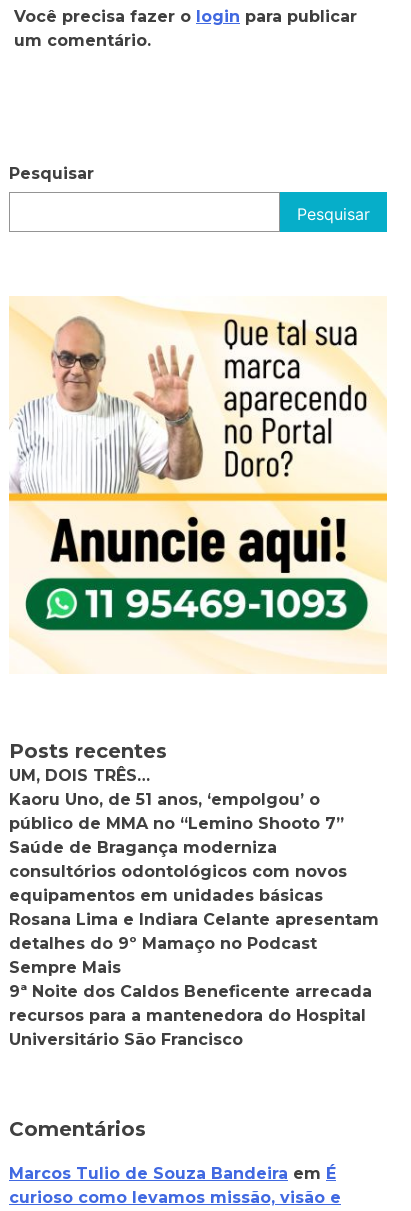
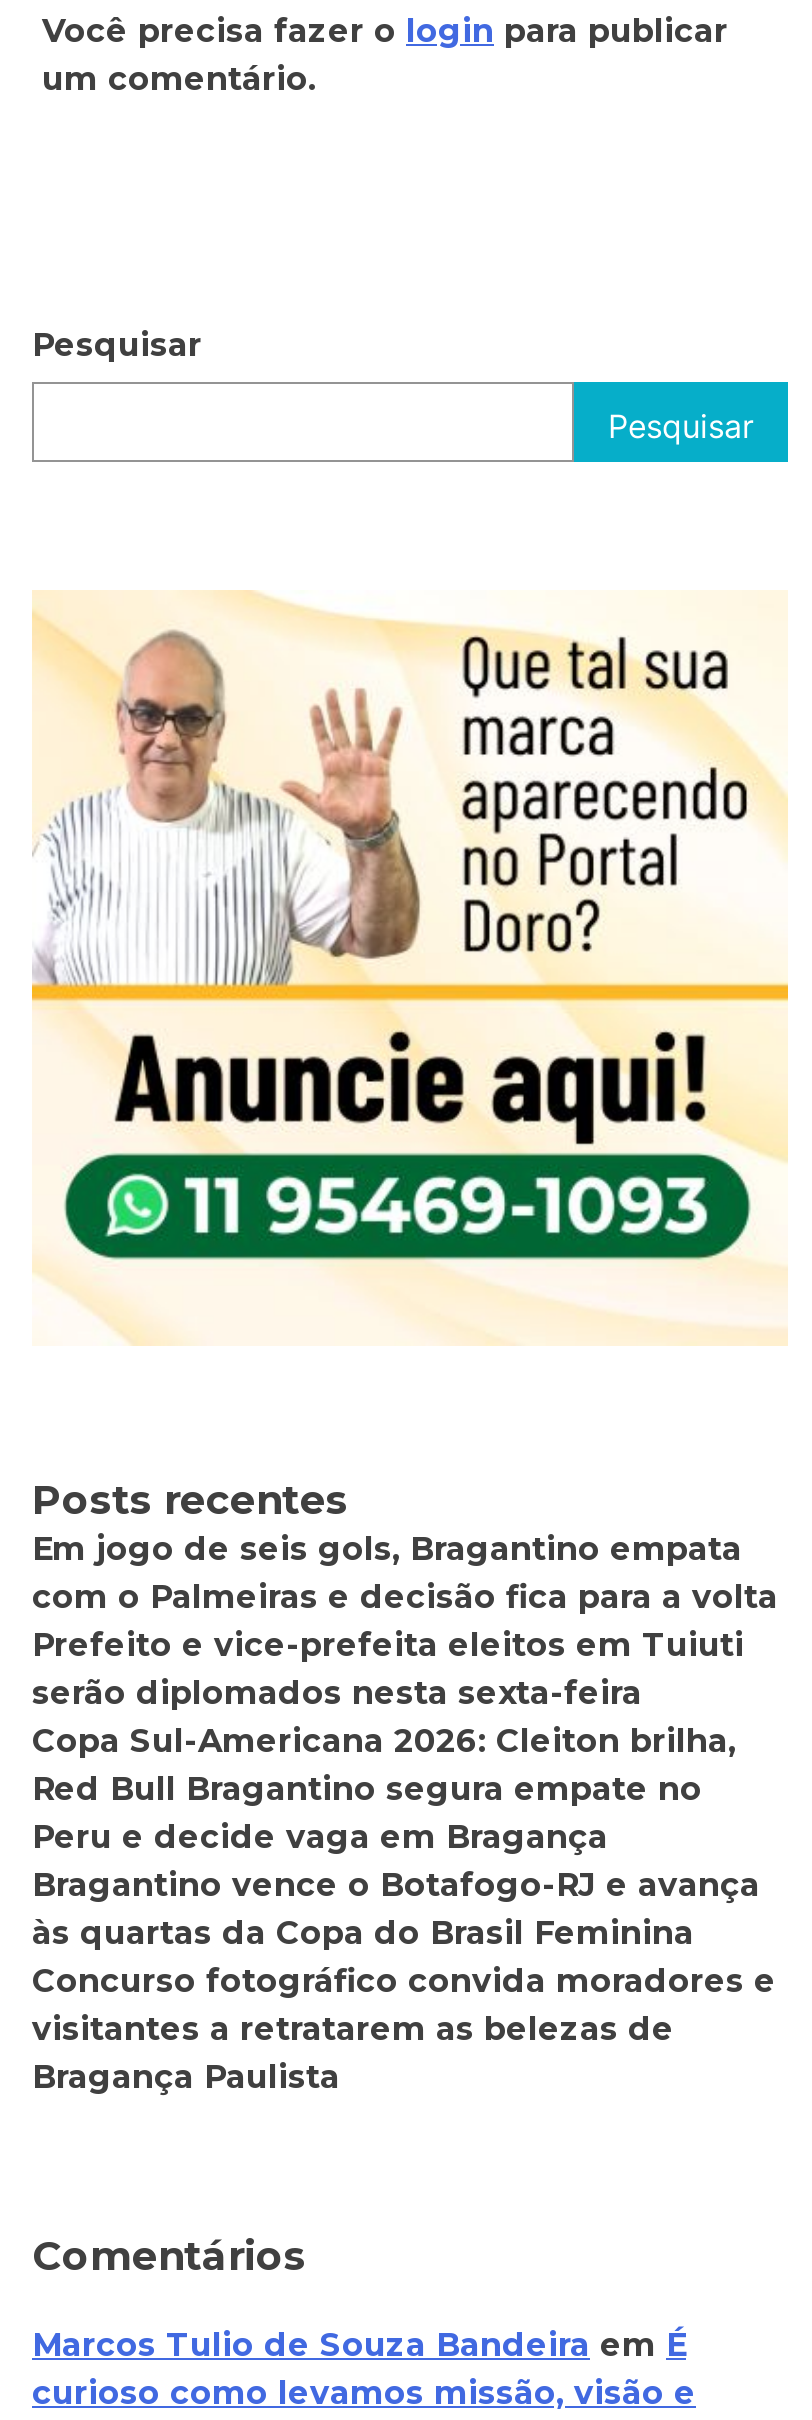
- UM, DOIS TRÊS…
- Kaoru Uno, de 51 anos, ‘empolgou’ o
- público de MMA no “Lemino Shooto 7”
- Saúde de Bragança moderniza
- consultórios odontológicos com novos
- equipamentos em unidades básicas
- Rosana Lima e Indiara Celante apresentam
- detalhes do 9º Mamaço no Podcast
- Sempre Mais
- 9ª Noite dos Caldos Beneficente arrecada
- recursos para a mantenedora do Hospital
- Universitário São Francisco
+ Em jogo de seis gols, Bragantino empata
+ com o Palmeiras e decisão fica para a volta
+ Prefeito e vice-prefeita eleitos em Tuiuti
+ serão diplomados nesta sexta-feira
+ Copa Sul-Americana 2026: Cleiton brilha,
+ Red Bull Bragantino segura empate no
+ Peru e decide vaga em Bragança
+ Bragantino vence o Botafogo-RJ e avança
+ às quartas da Copa do Brasil Feminina
+ Concurso fotográfico convida moradores e
+ visitantes a retratarem as belezas de
+ Bragança Paulista
